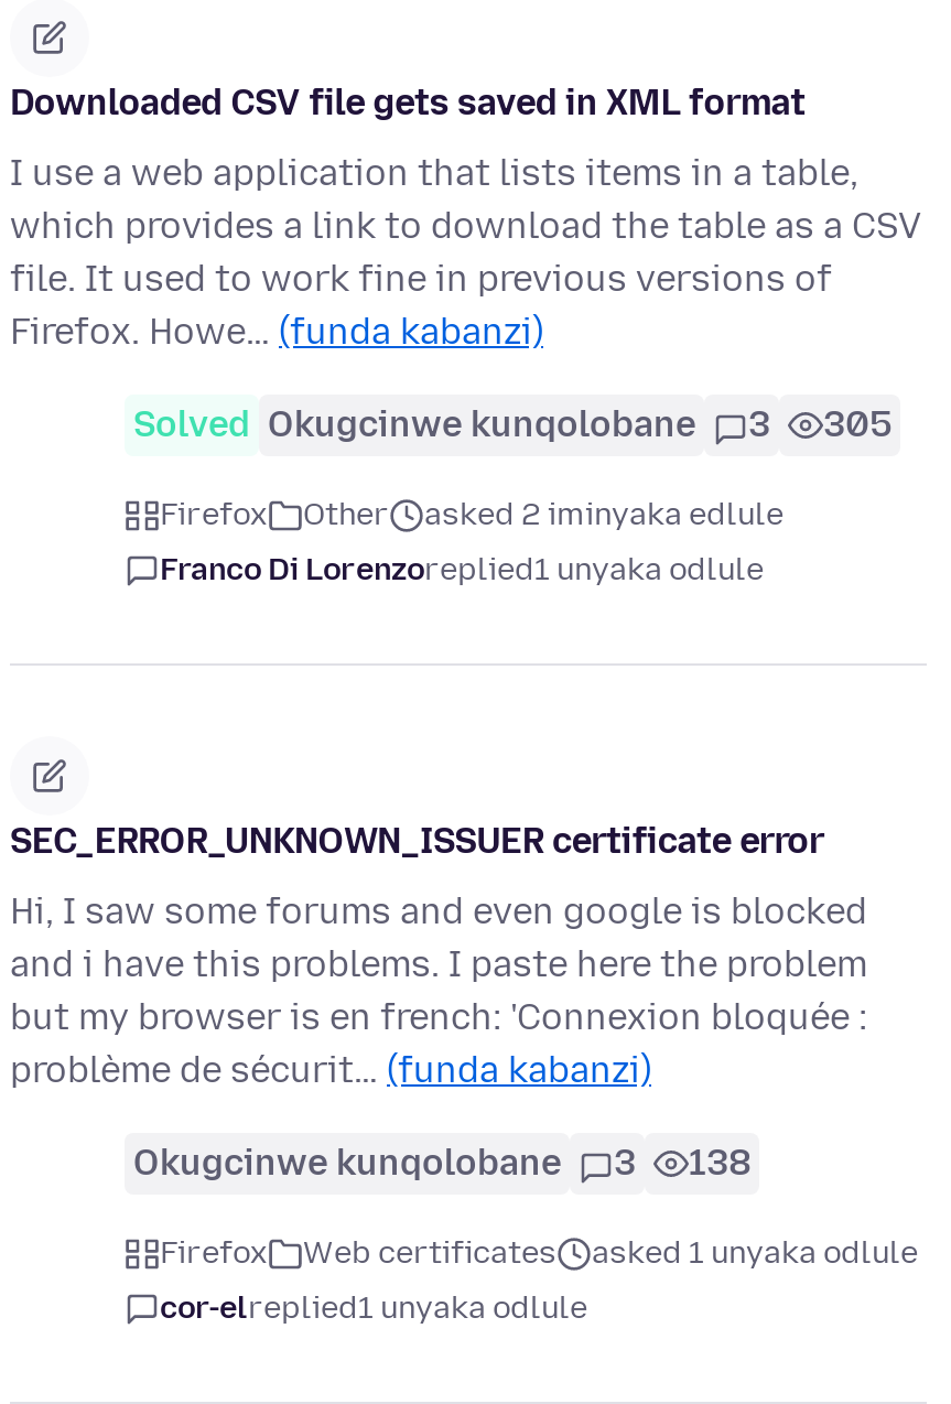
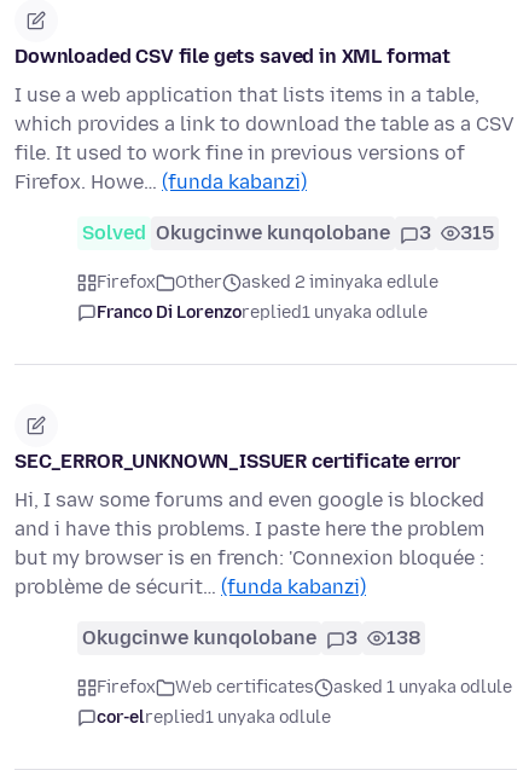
- Solved Okugcinwe kunqolobane 3 305
+ Solved Okugcinwe kunqolobane 3 315
